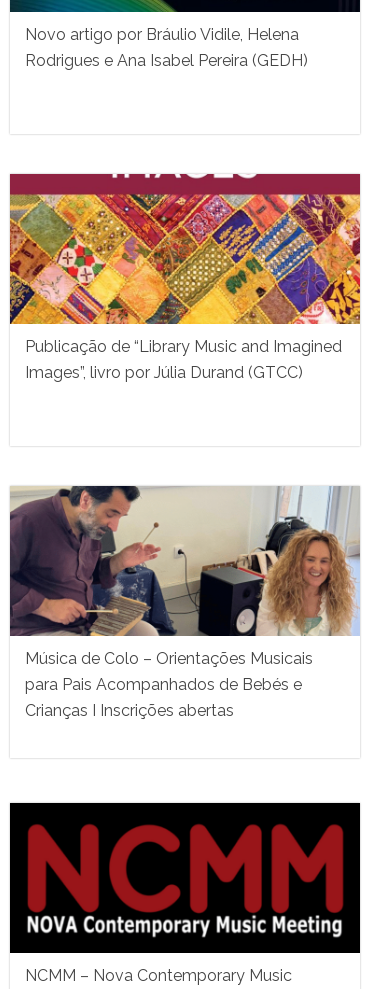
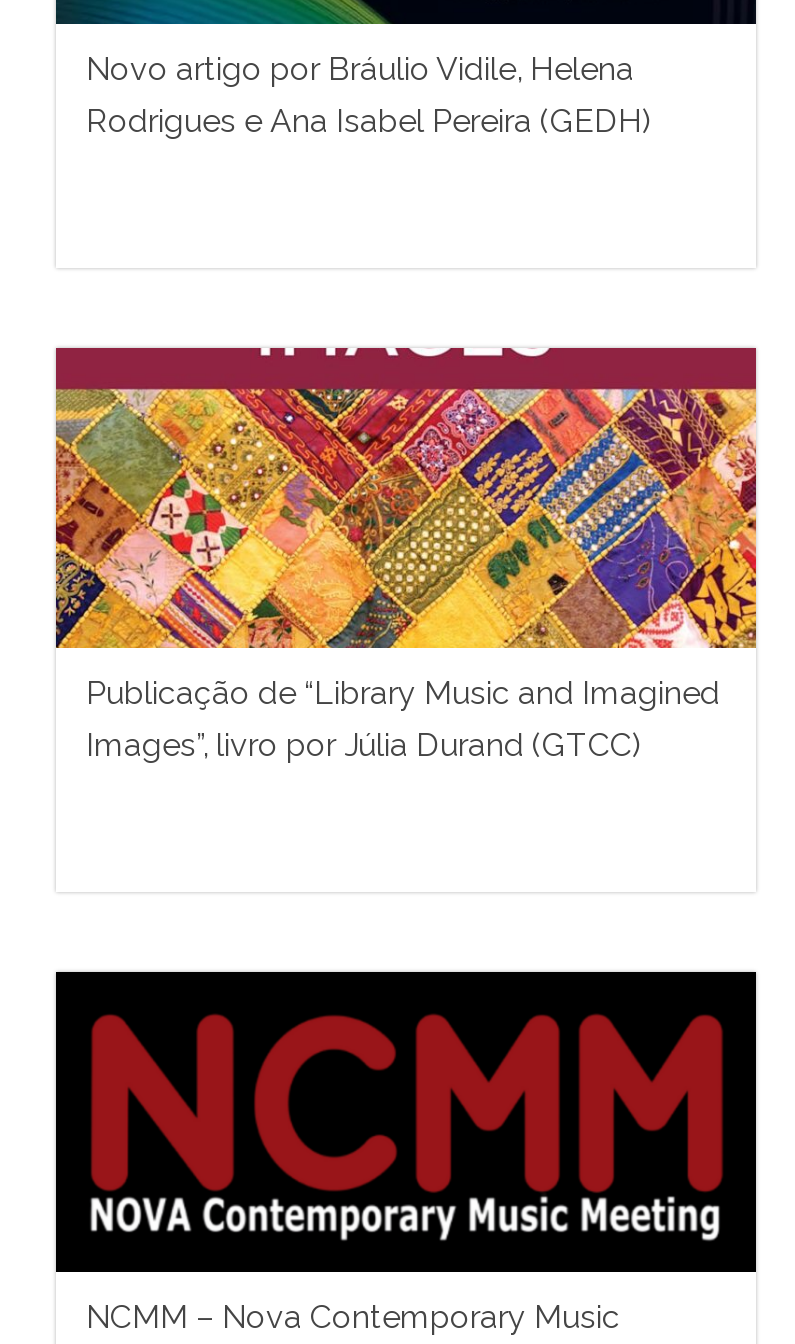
- [image]
- Música de Colo – Orientações Musicais
- para Pais Acompanhados de Bebés e
- Crianças I Inscrições abertas
